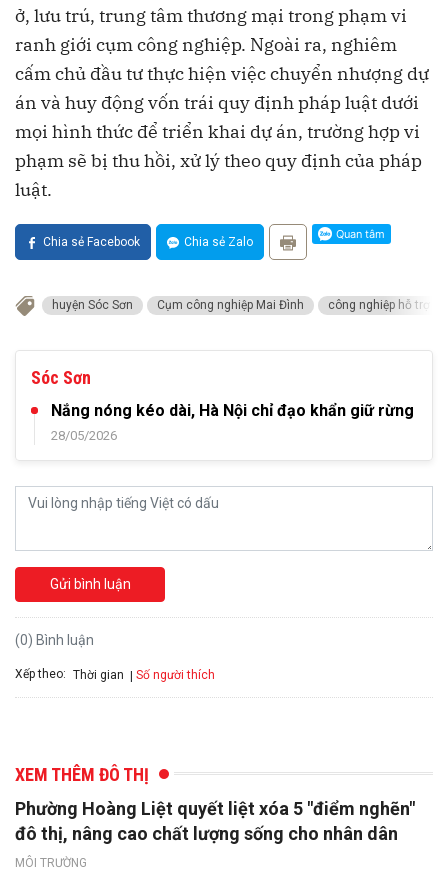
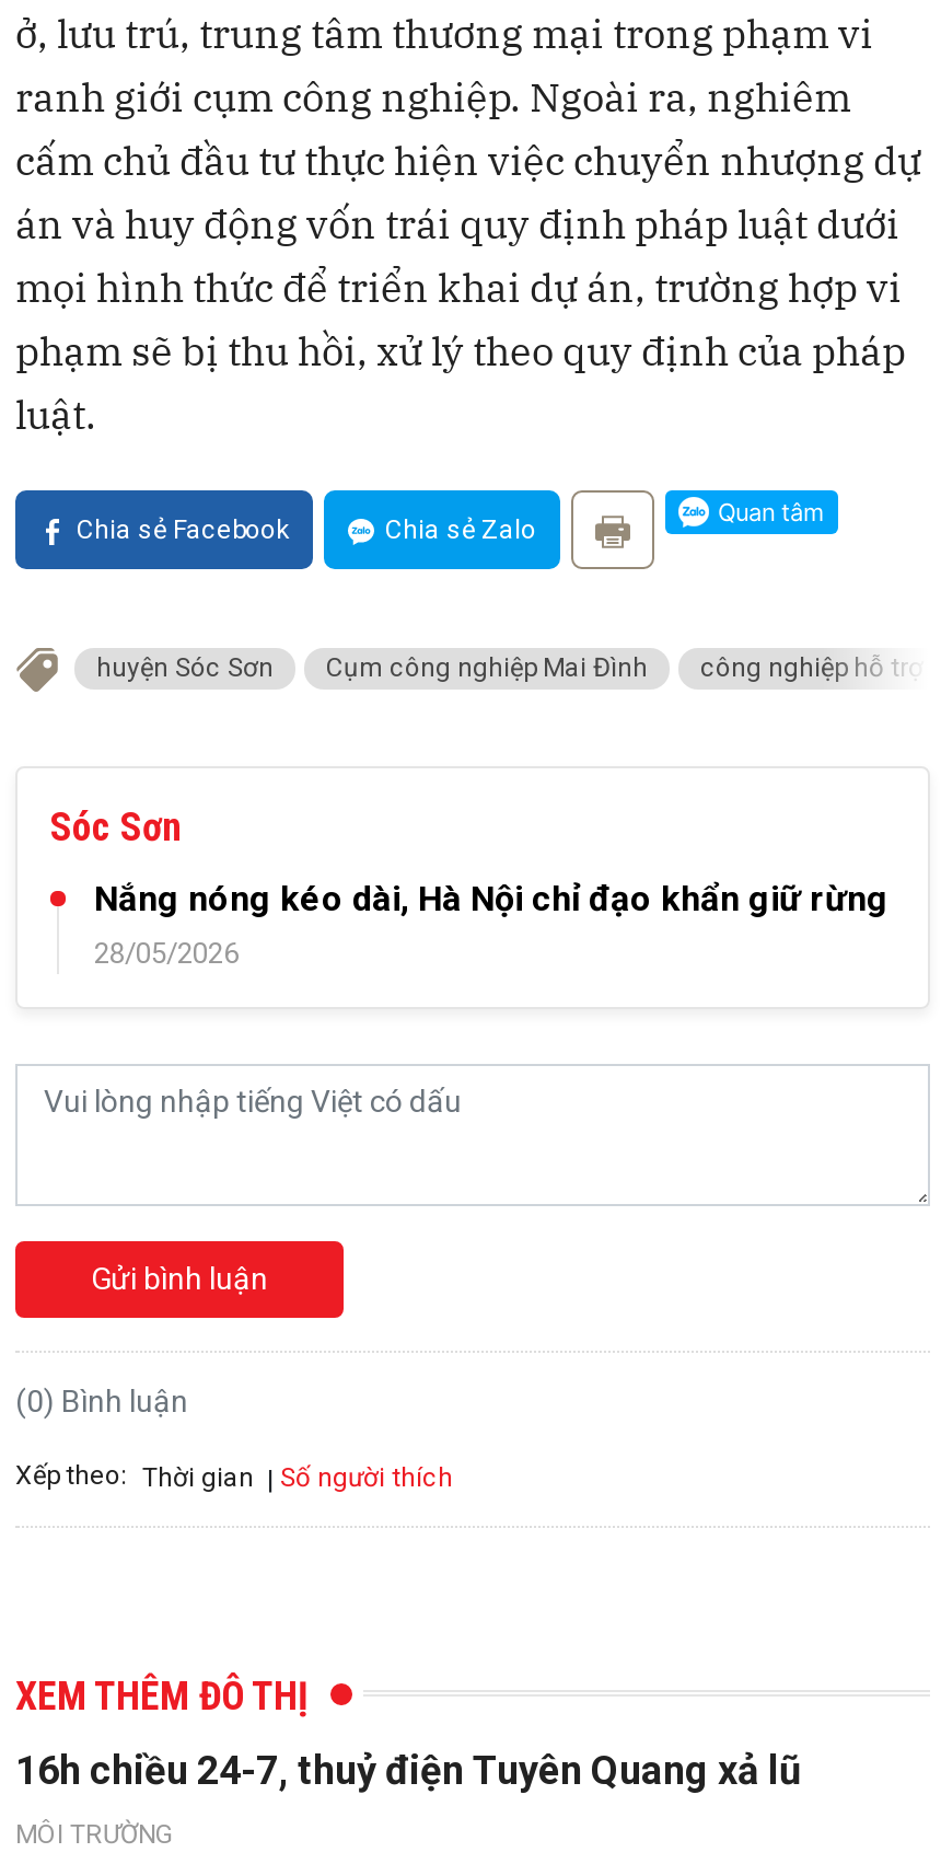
- Phường Hoàng Liệt quyết liệt xóa 5 "điểm nghẽn"
- đô thị, nâng cao chất lượng sống cho nhân dân
+ 16h chiều 24-7, thuỷ điện Tuyên Quang xả lũ
